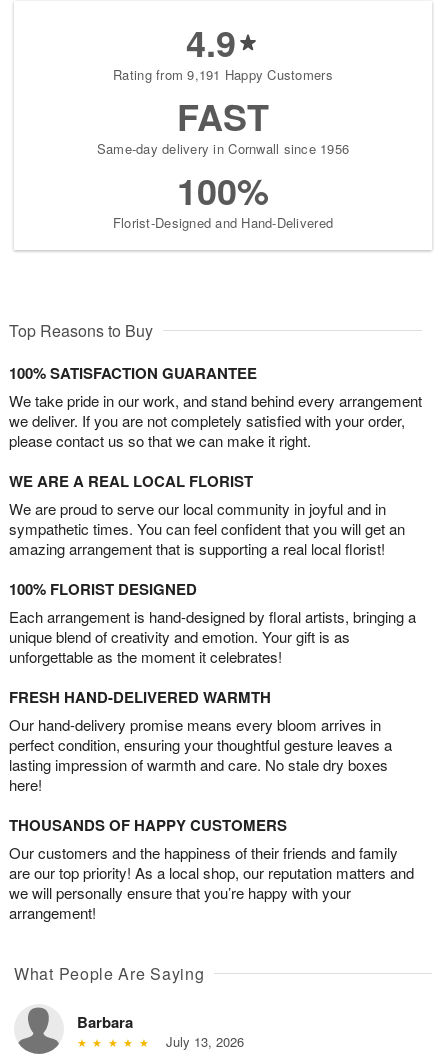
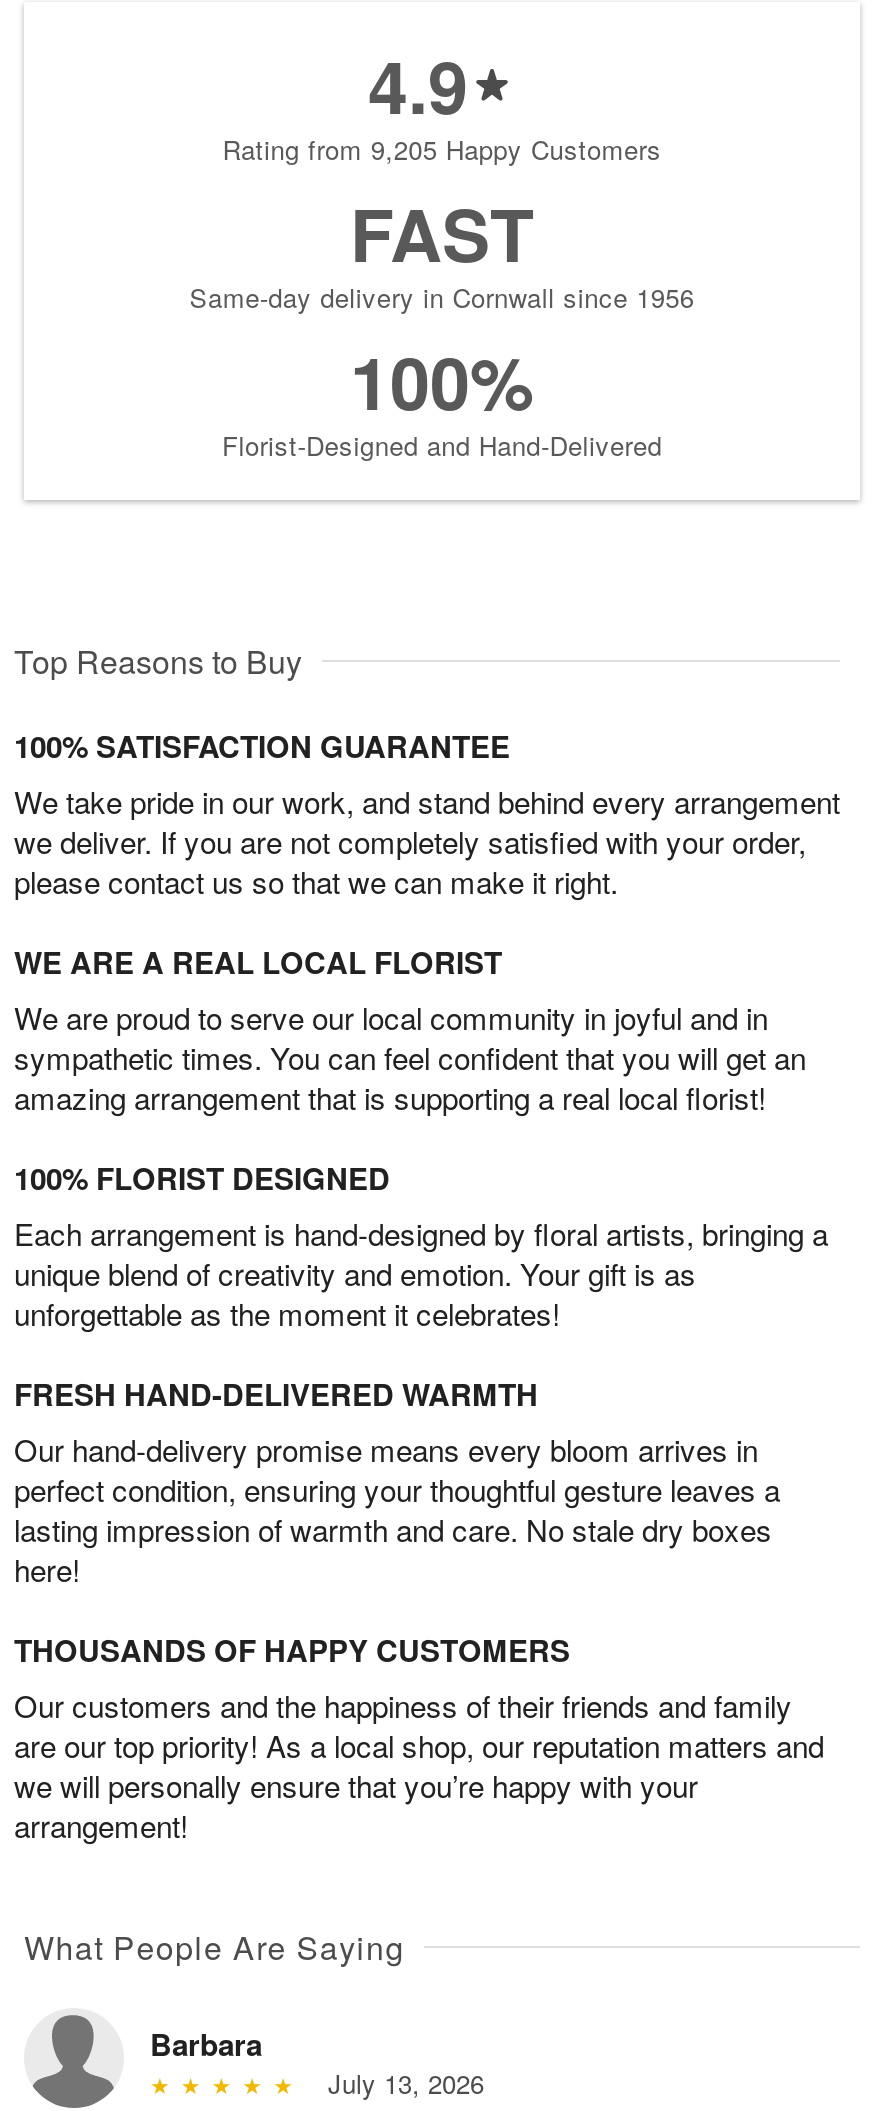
- Rating from 9,191 Happy Customers
+ Rating from 9,205 Happy Customers
